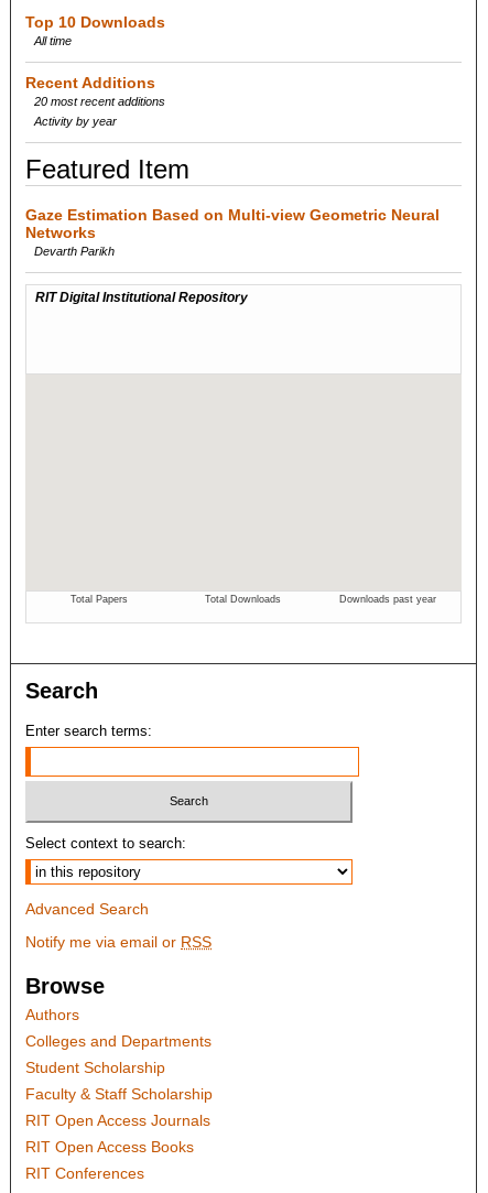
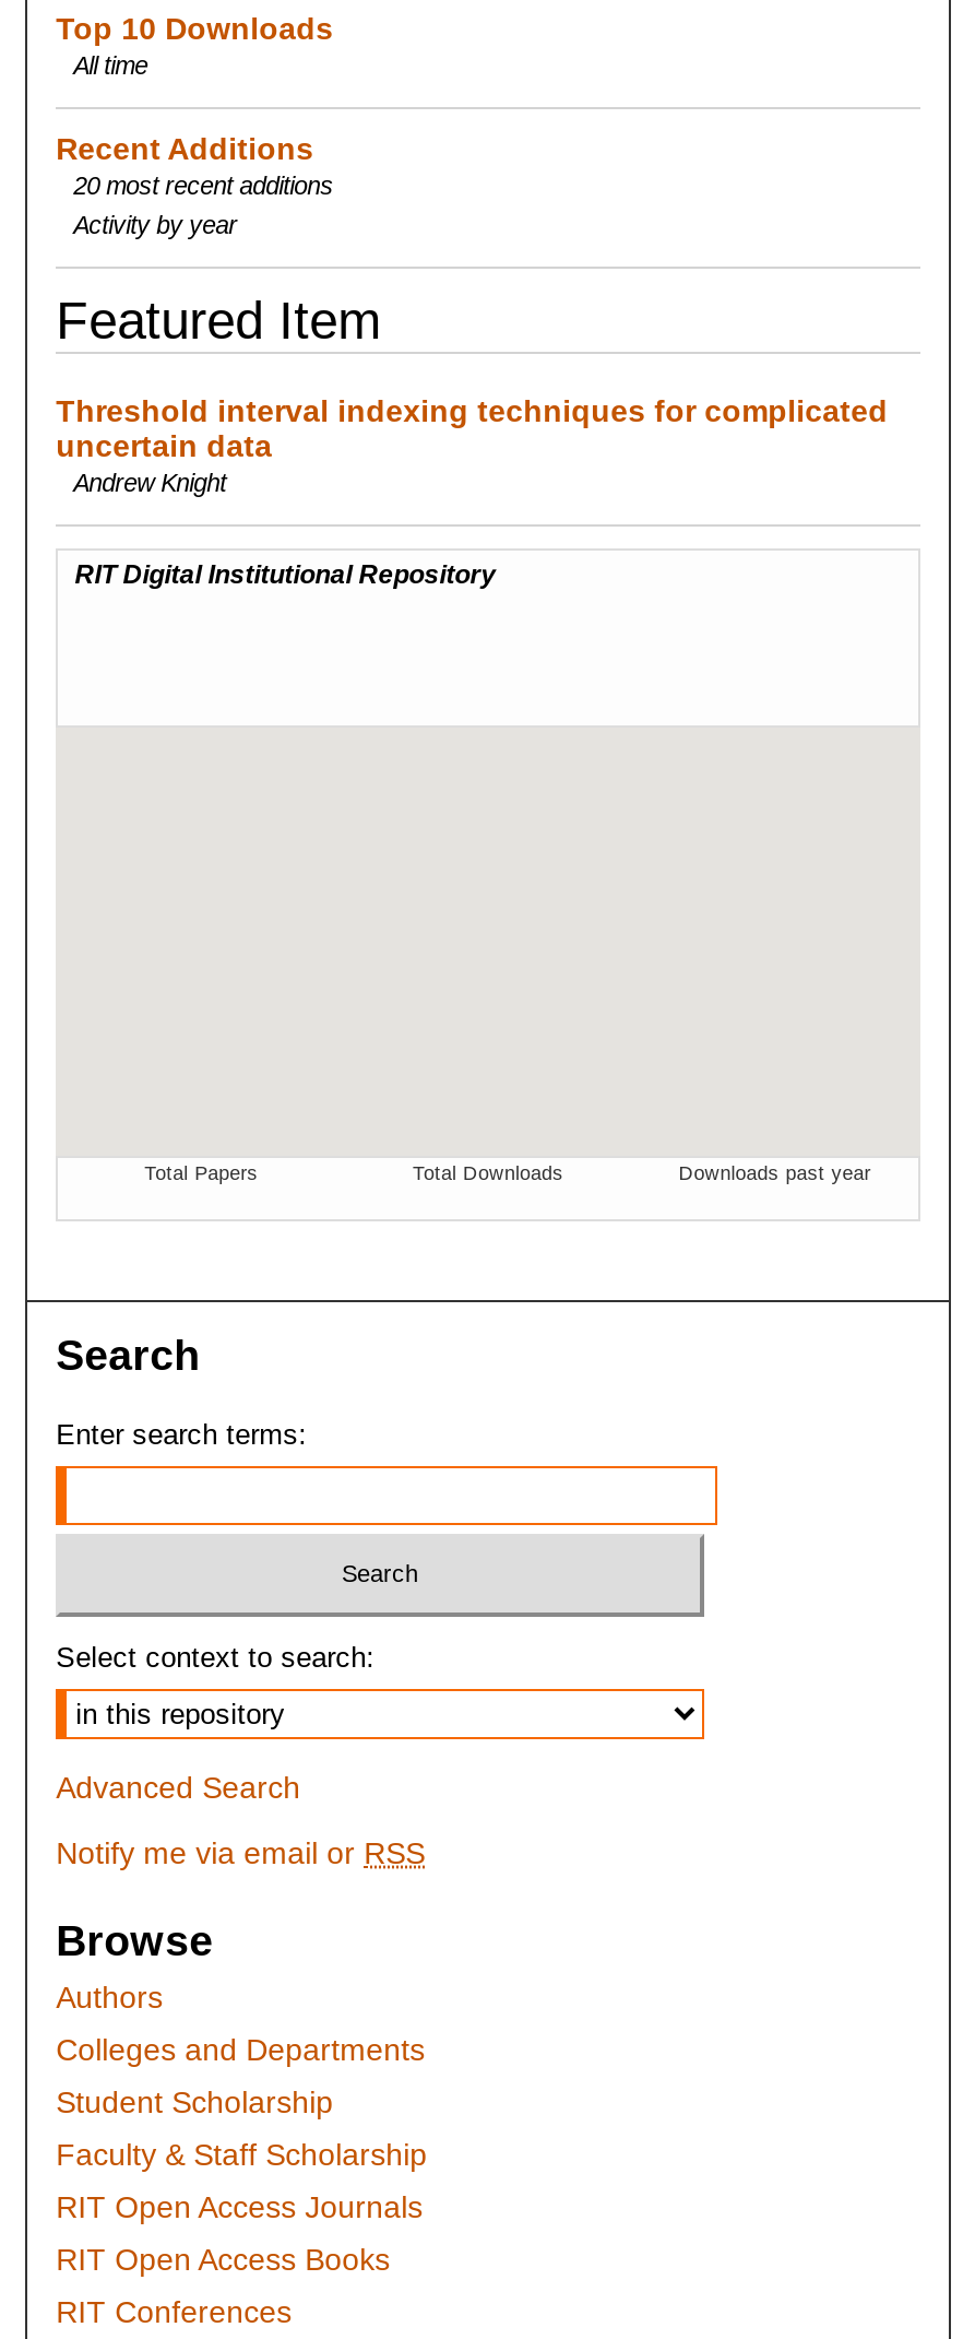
- Gaze Estimation Based on Multi-view Geometric Neural
- Networks
- Devarth Parikh
+ Threshold interval indexing techniques for complicated
+ uncertain data
+ Andrew Knight
